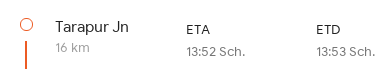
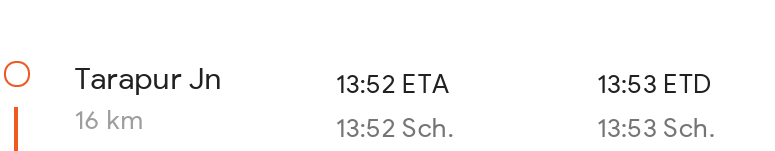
- ETA
+ 13:52 ETA

- ETD
+ 13:53 ETD
